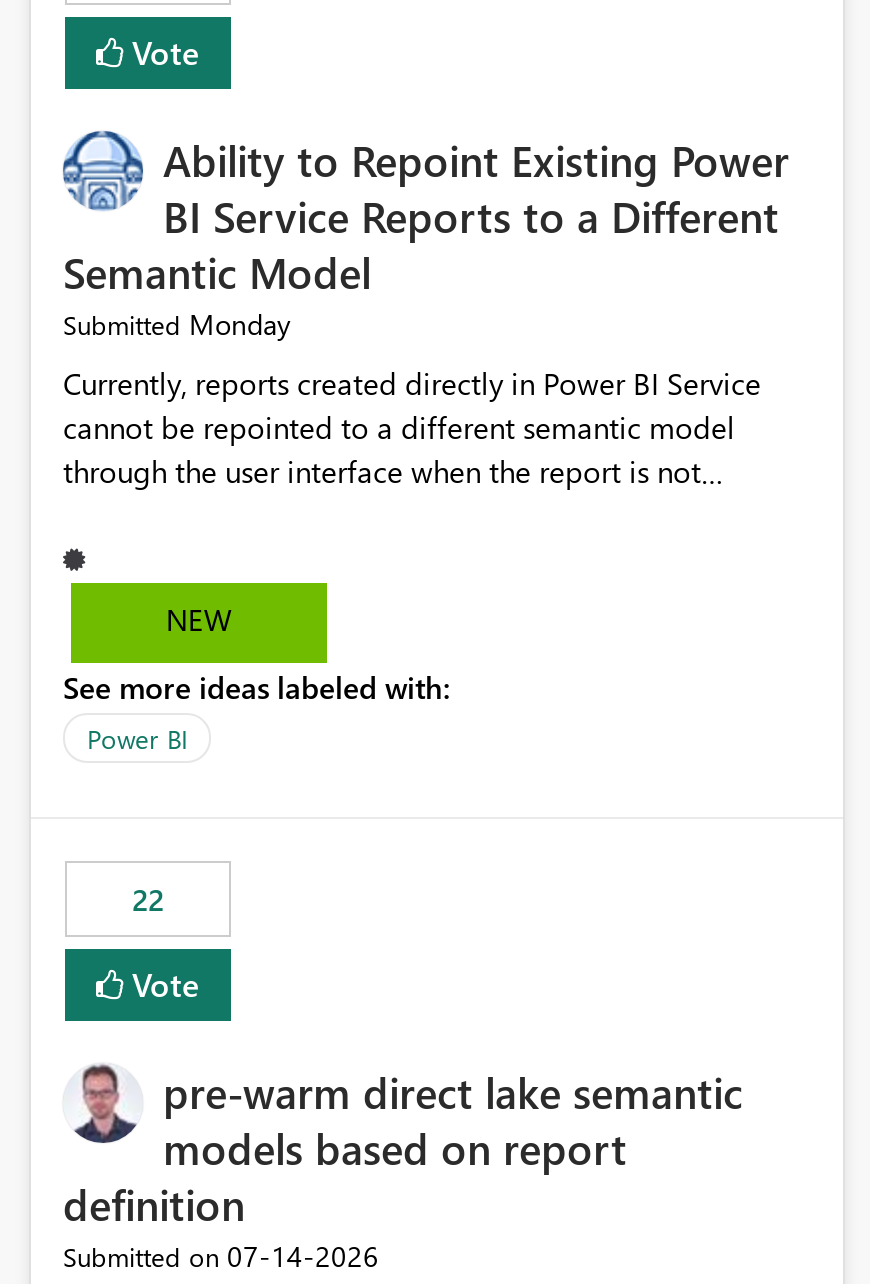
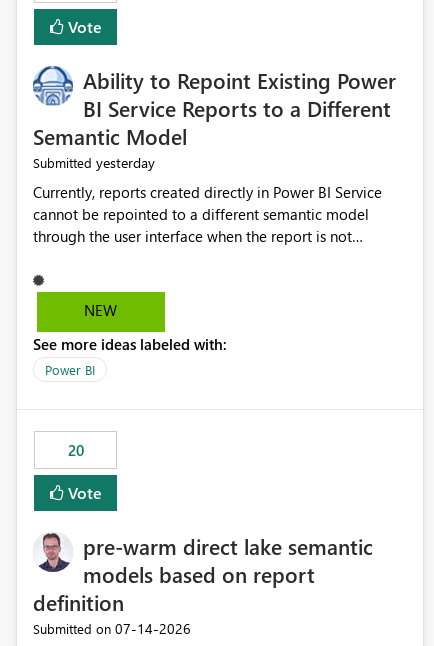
- Submitted Monday
+ Submitted yesterday

- 22
+ 20
